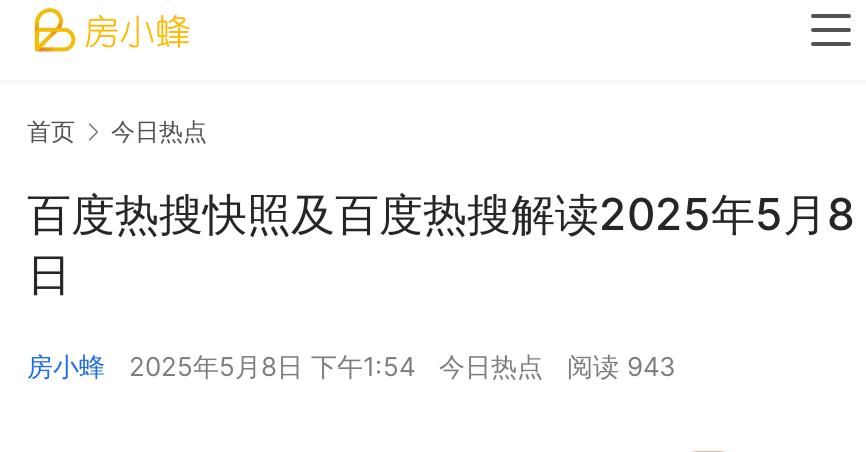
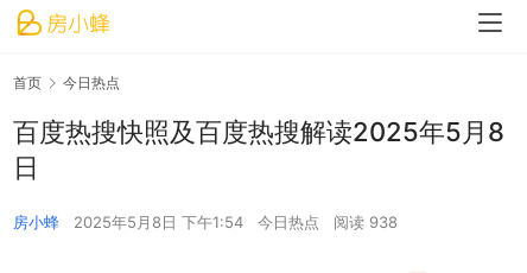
- 房小蜂 2025年5月8日 下午1:54 今日热点 阅读 943
+ 房小蜂 2025年5月8日 下午1:54 今日热点 阅读 938
